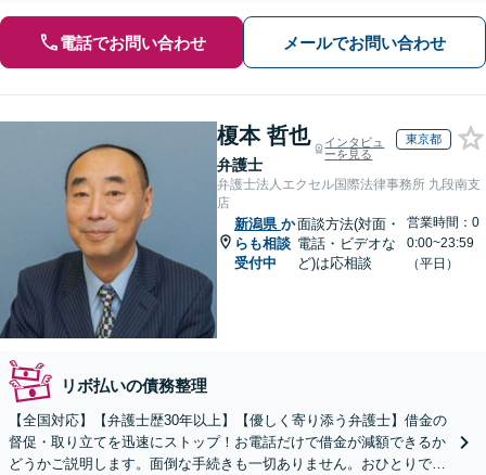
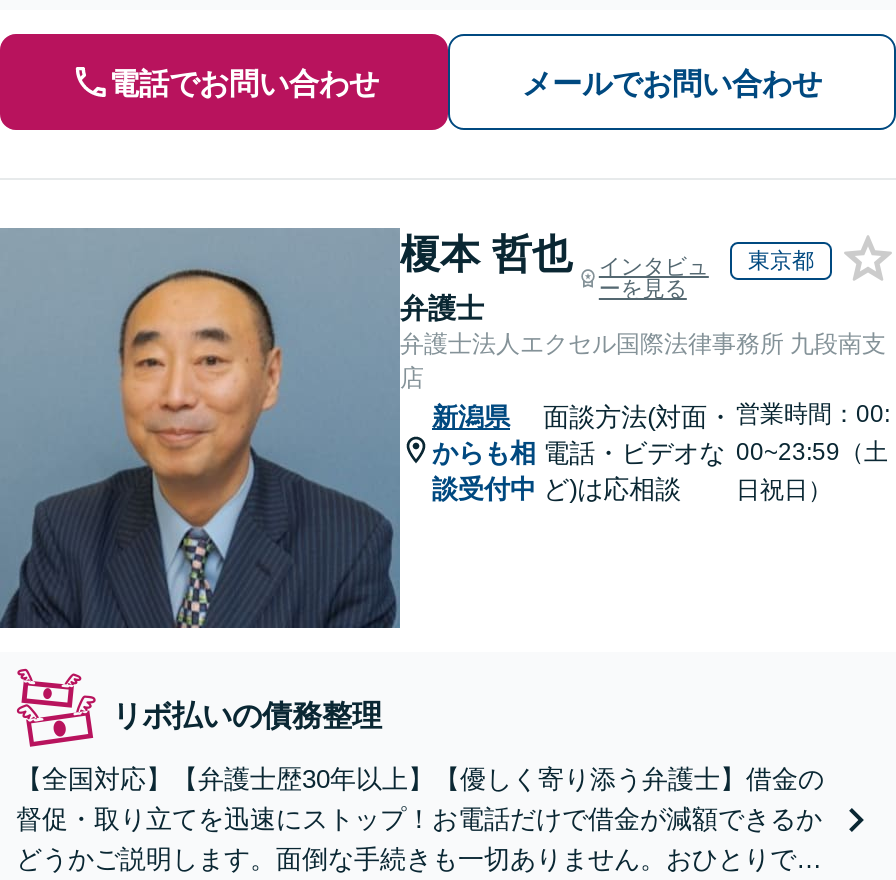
- 営業時間：0
- 0:00~23:59
- （平日）
+ 営業時間：00:
+ 00~23:59（土
+ 日祝日）
